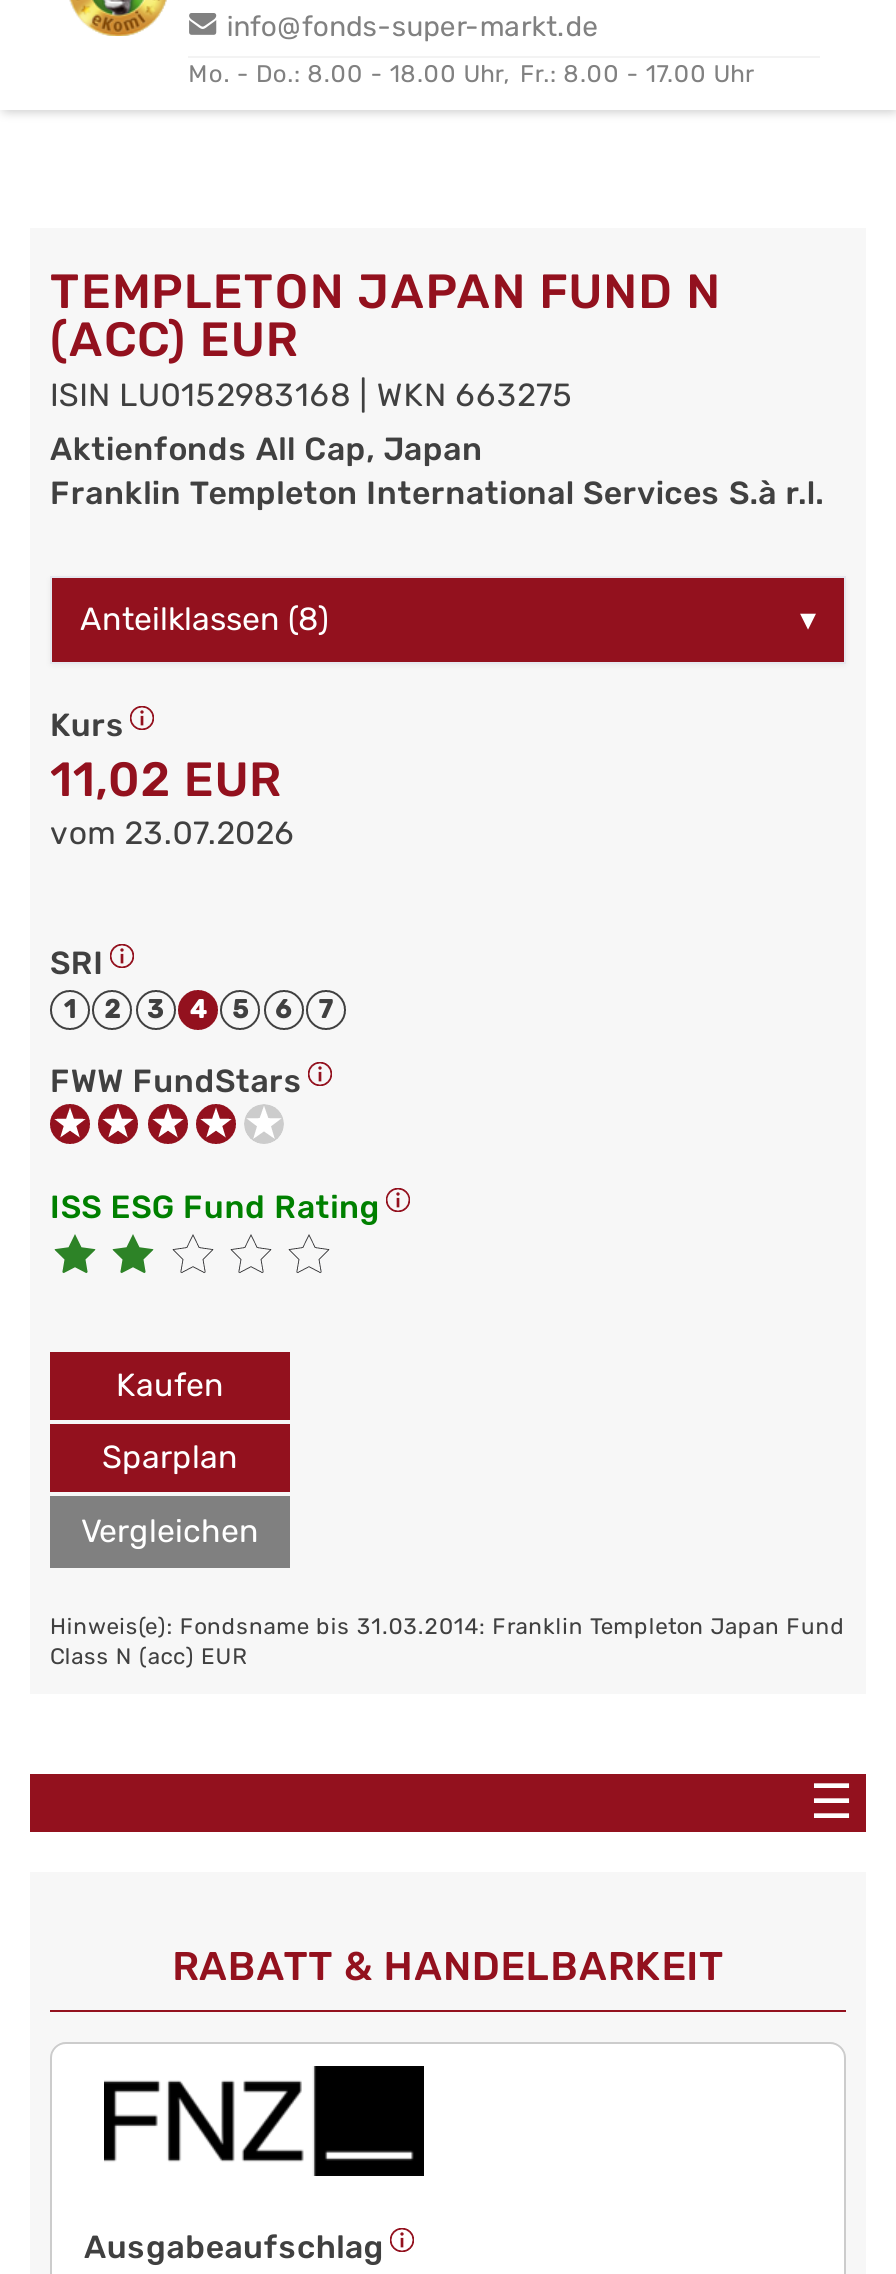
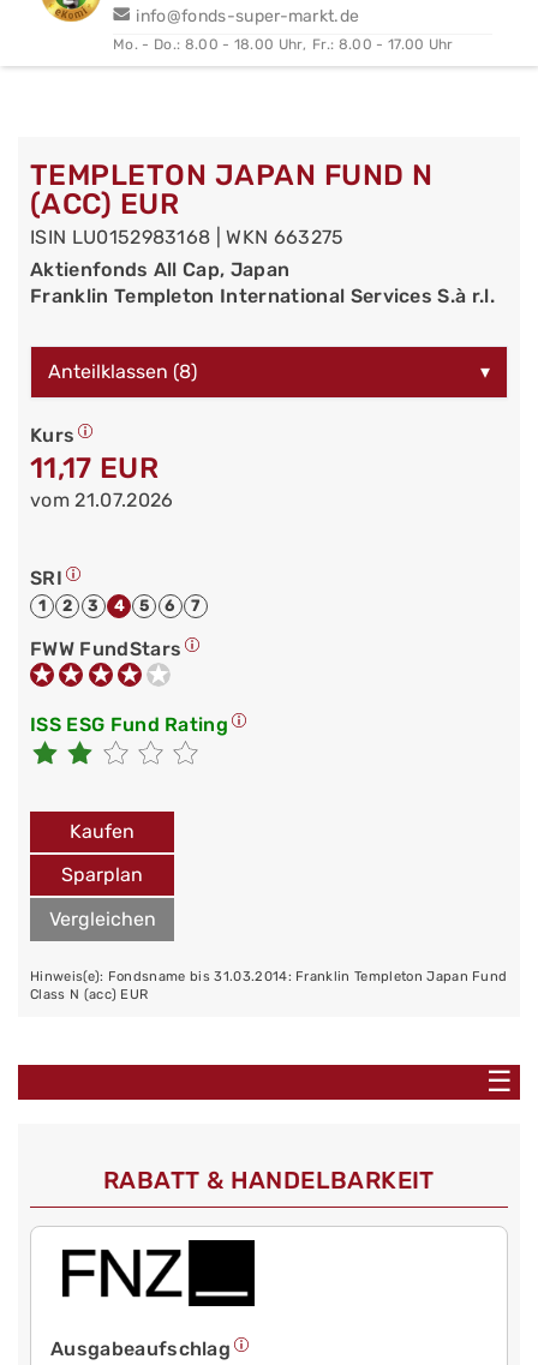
- 11,02 EUR
+ 11,17 EUR

- vom 23.07.2026
+ vom 21.07.2026
